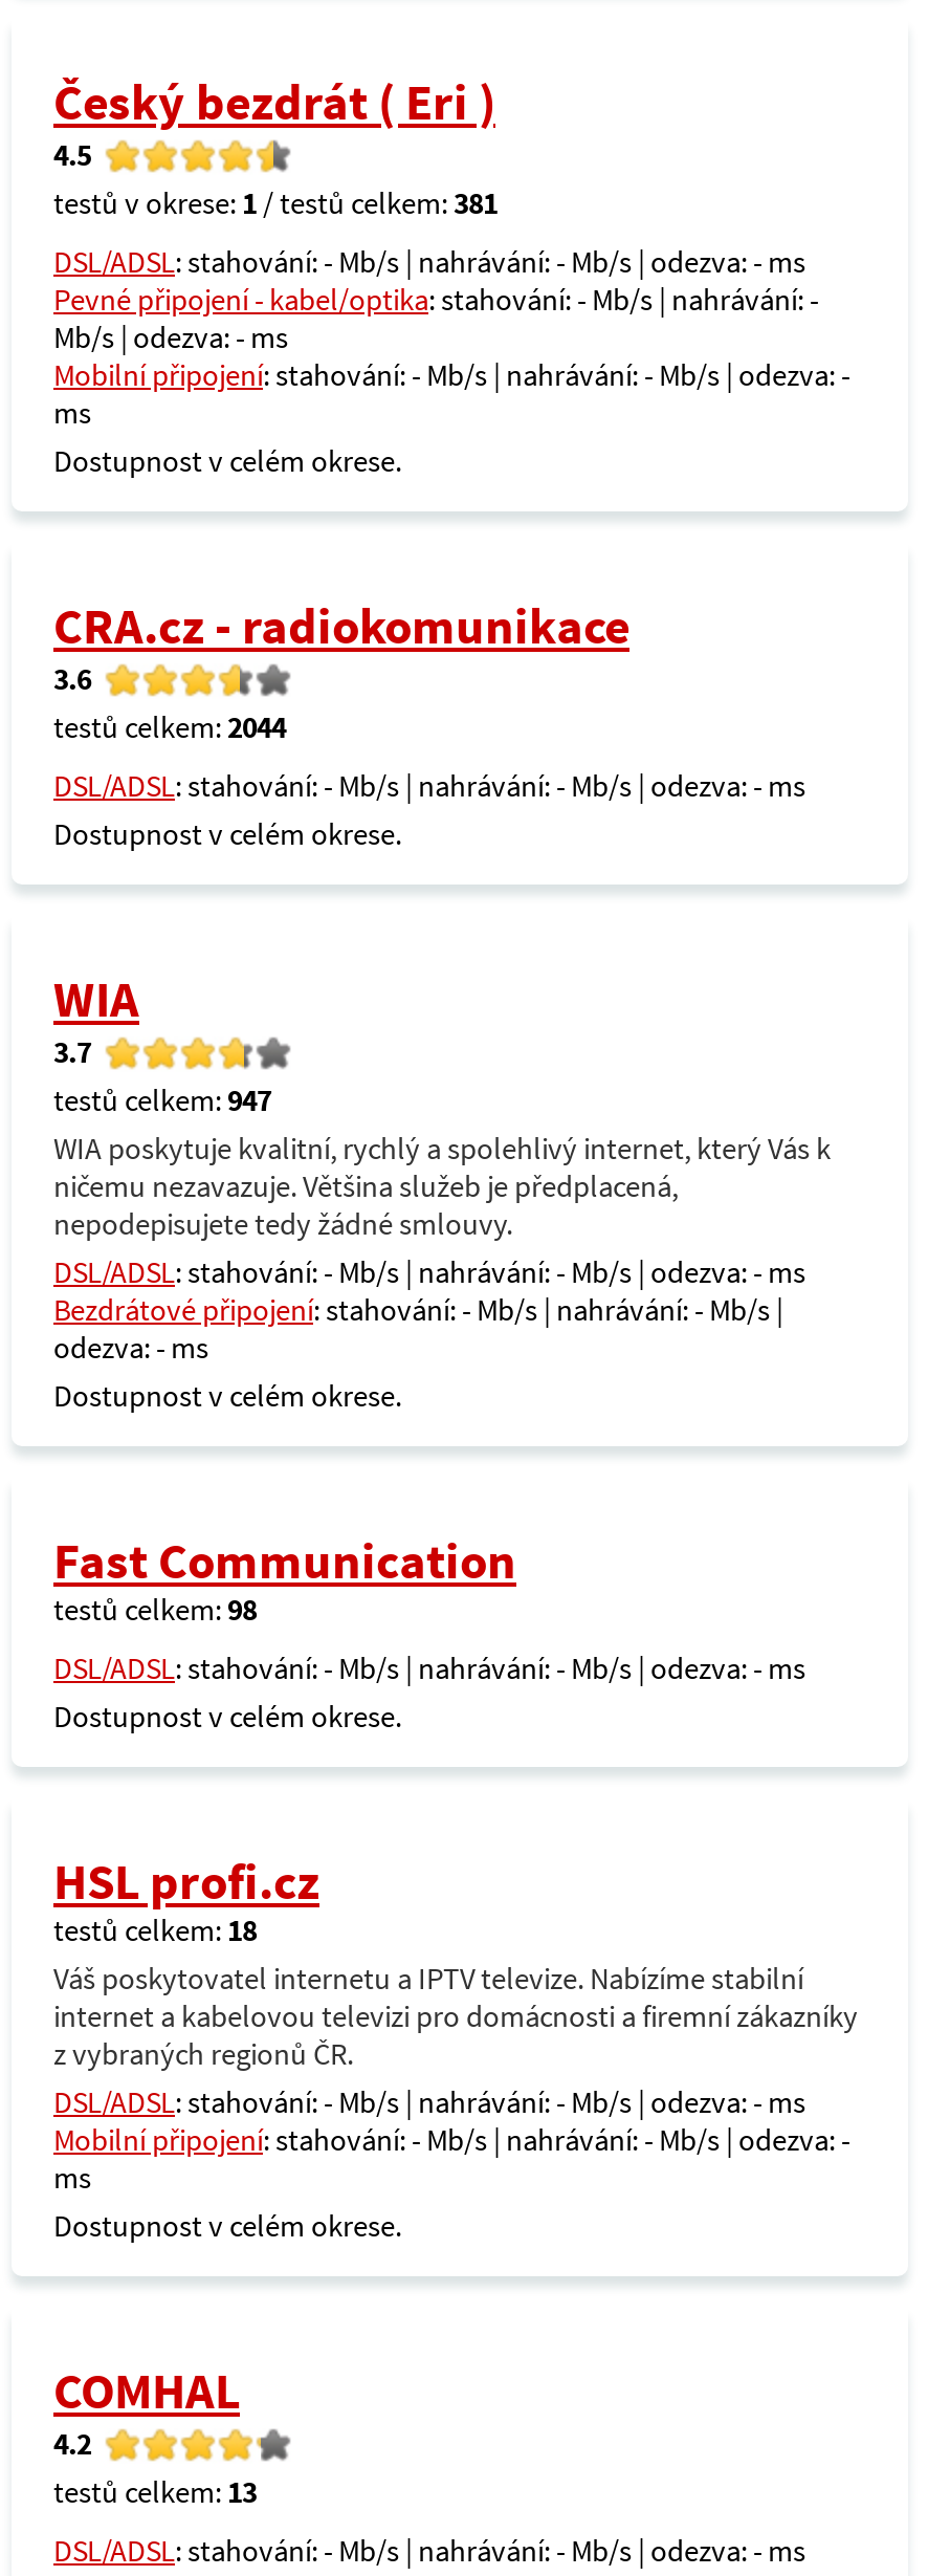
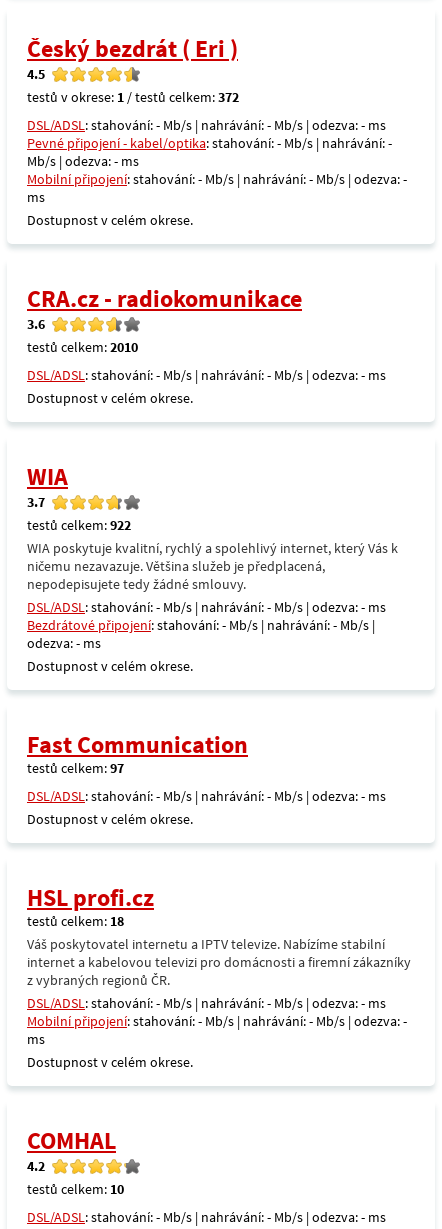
- testů v okrese: 1 / testů celkem: 381
+ testů v okrese: 1 / testů celkem: 372

- testů celkem: 2044
+ testů celkem: 2010

- testů celkem: 947
+ testů celkem: 922

- testů celkem: 98
+ testů celkem: 97

- testů celkem: 13
+ testů celkem: 10
